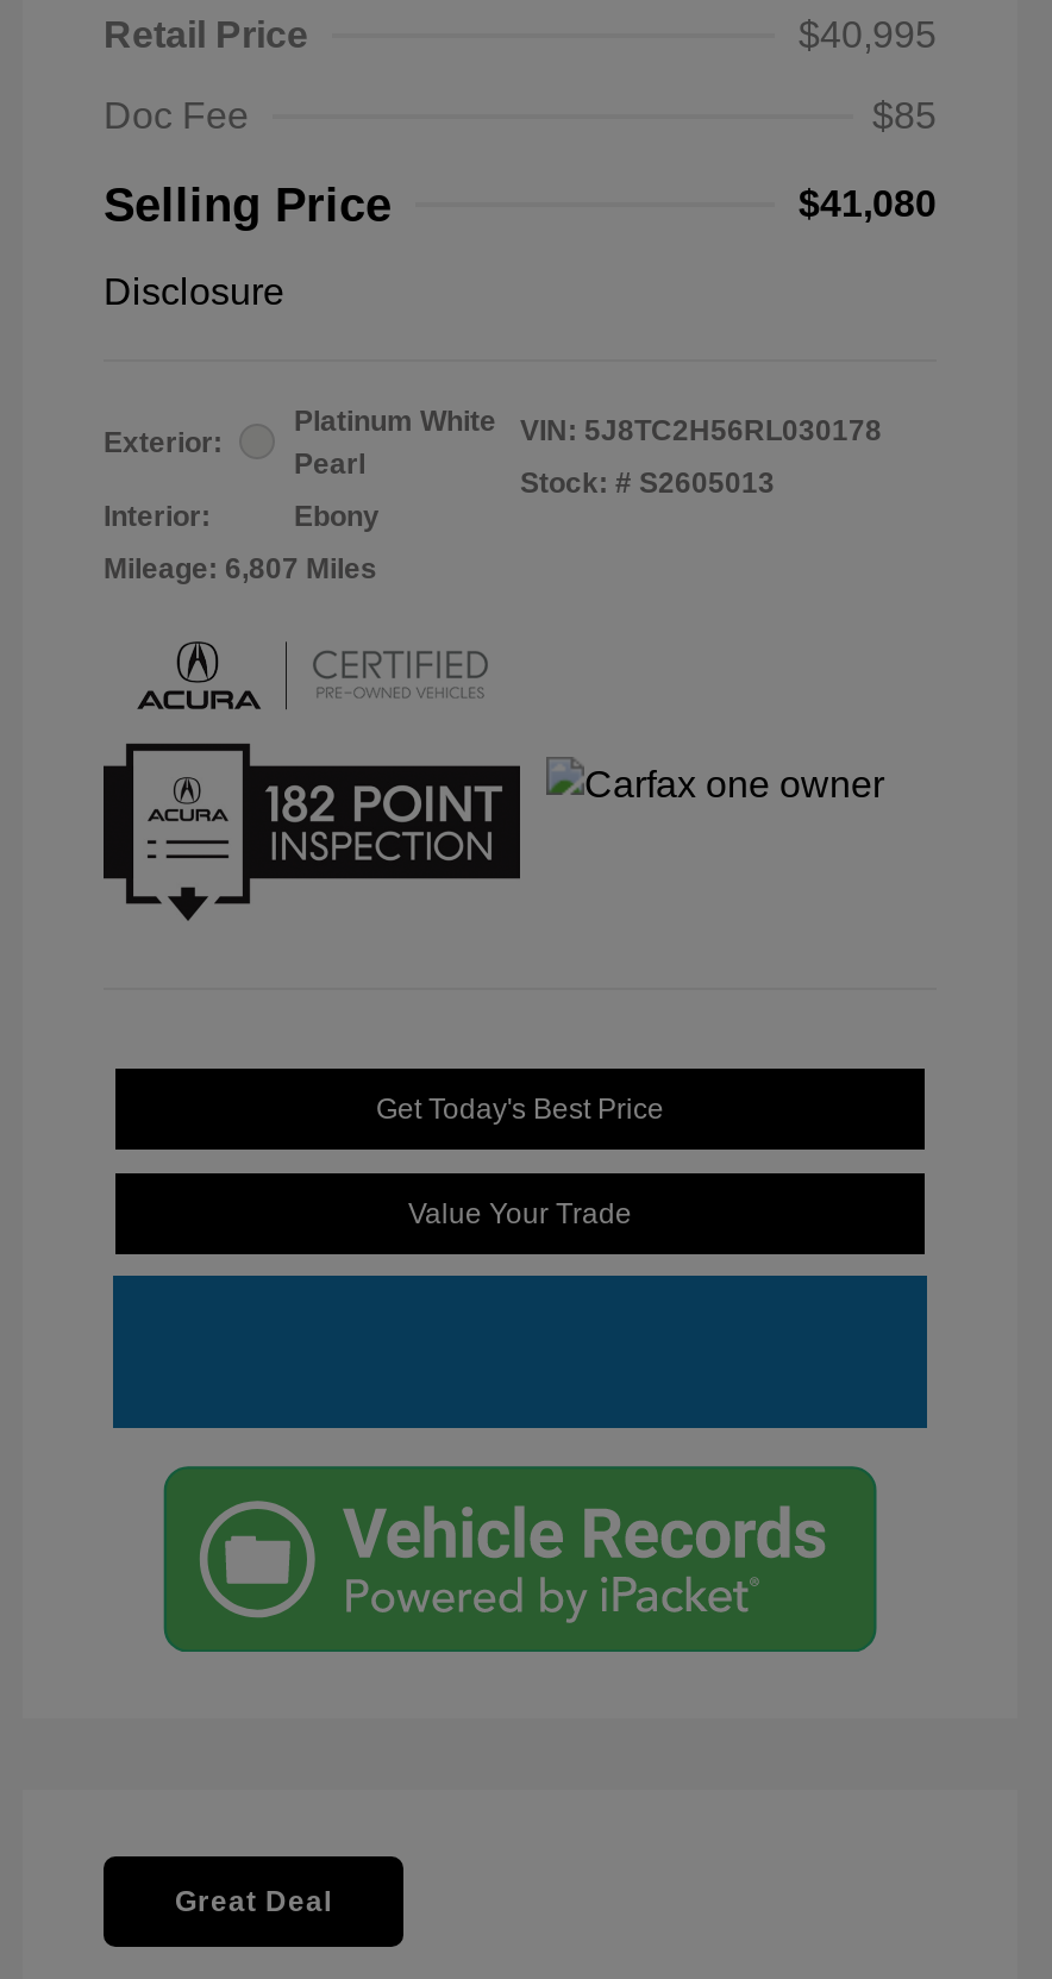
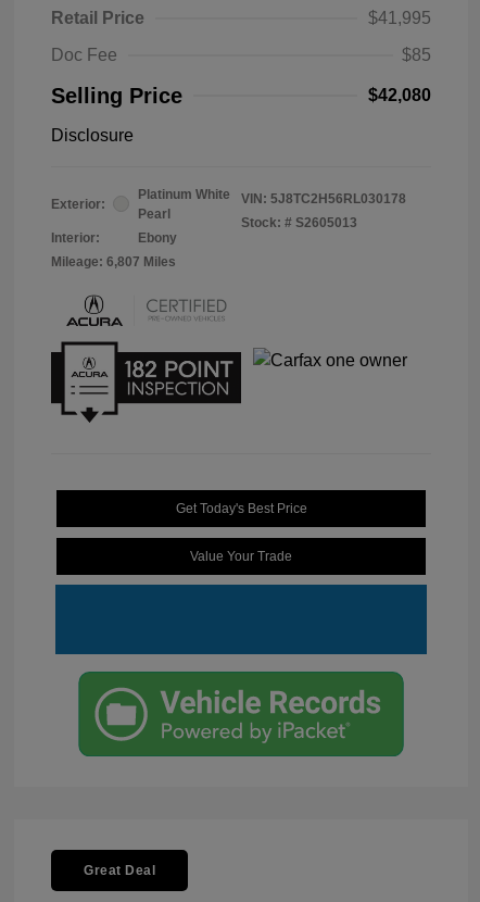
- $40,995
+ $41,995

- $41,080
+ $42,080
